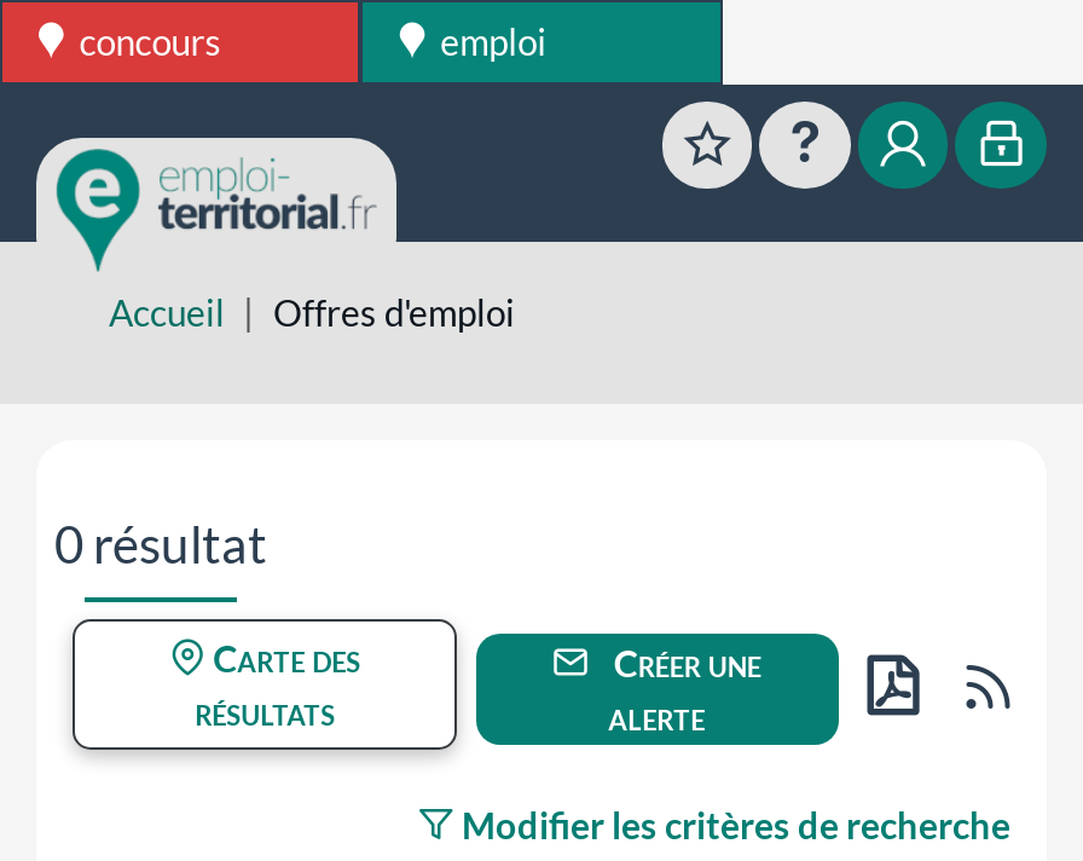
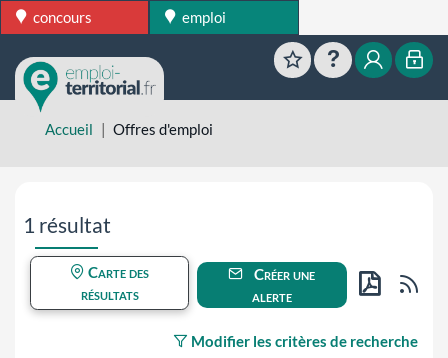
- 0 résultat
+ 1 résultat
